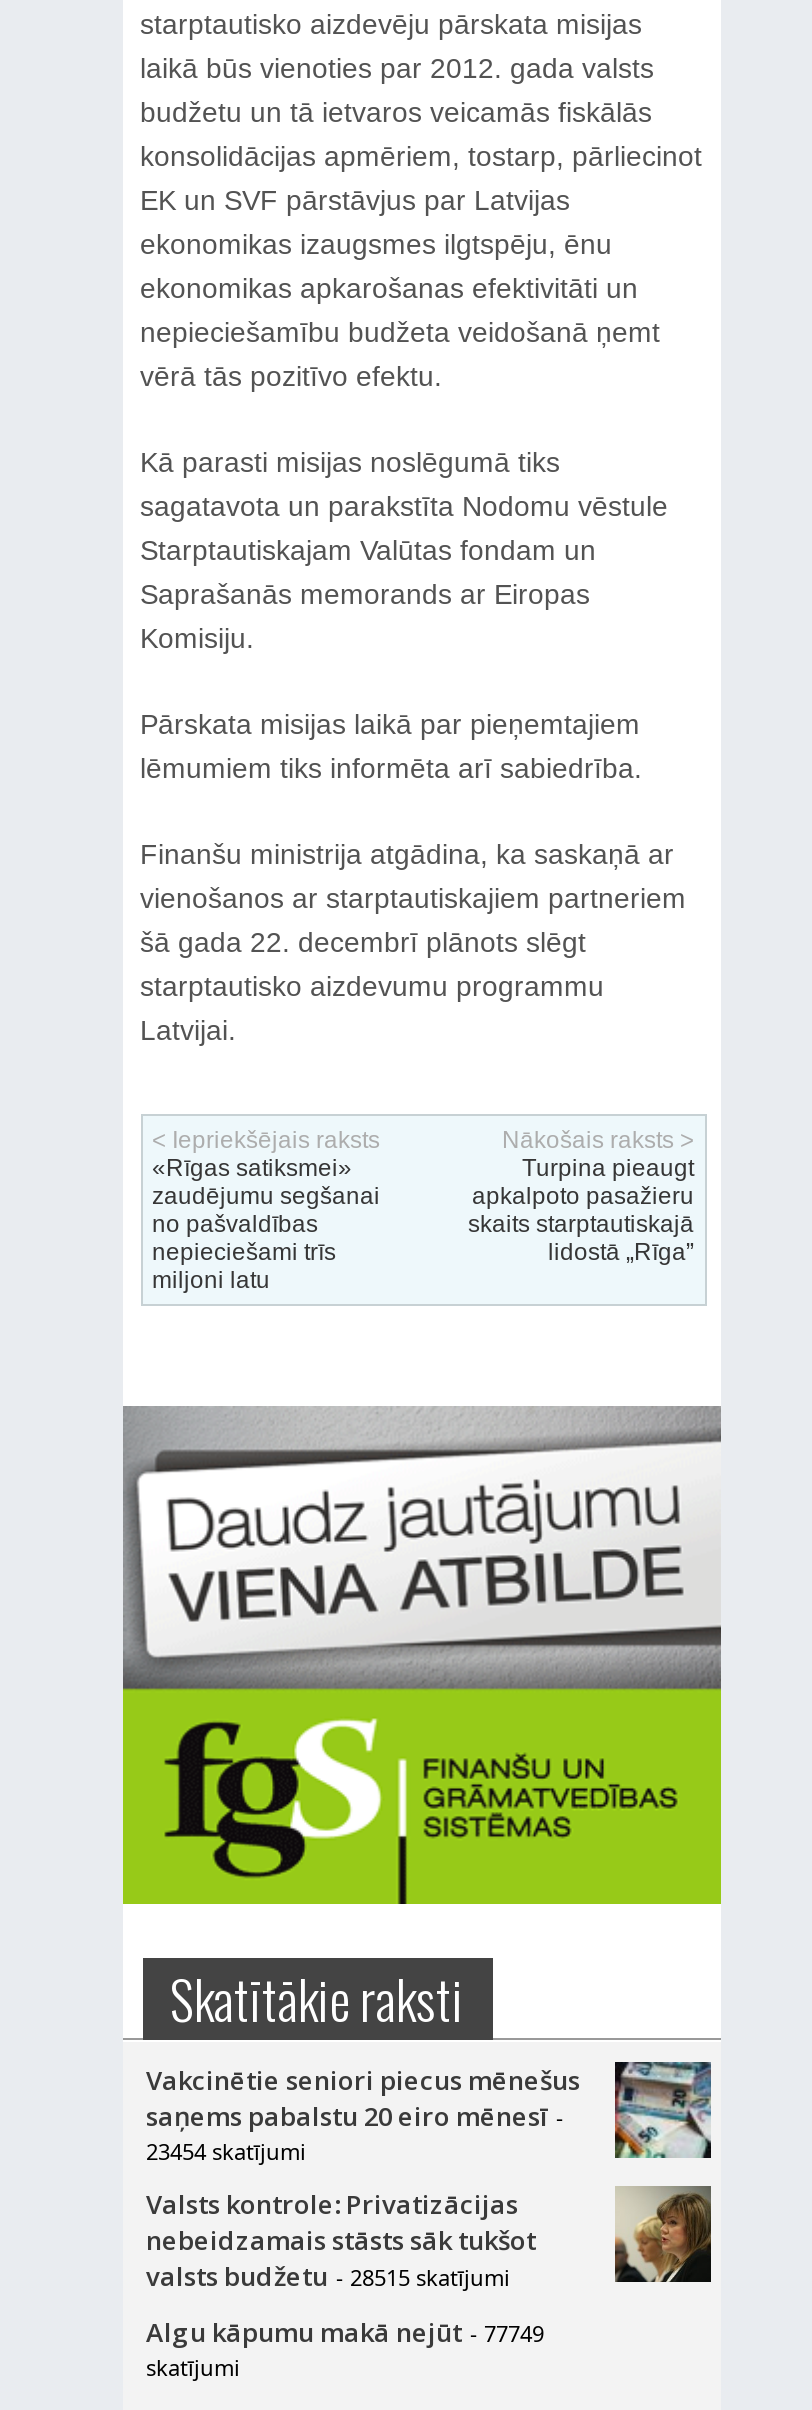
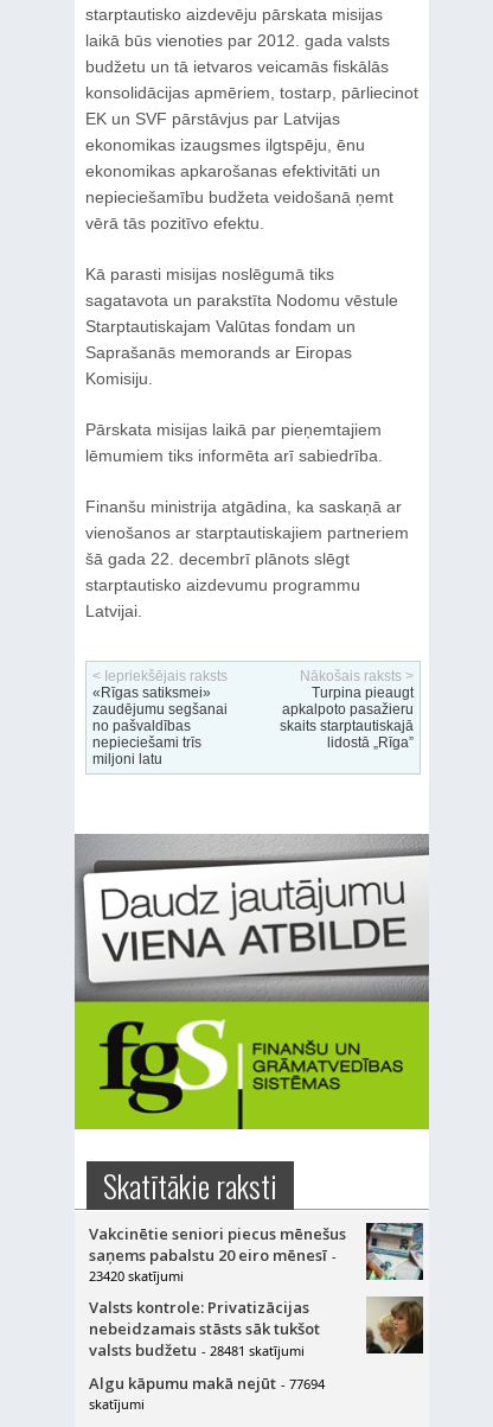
- 23454 skatījumi
+ 23420 skatījumi

- valsts budžetu - 28515 skatījumi
+ valsts budžetu - 28481 skatījumi

- Algu kāpumu makā nejūt - 77749
+ Algu kāpumu makā nejūt - 77694
